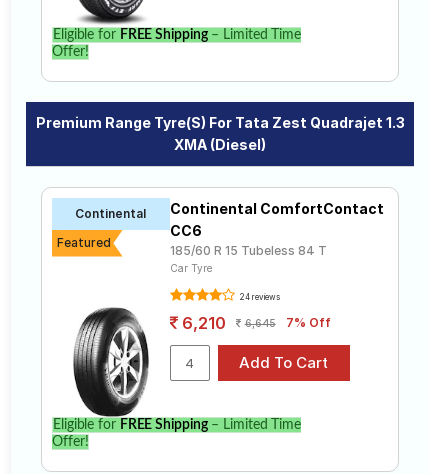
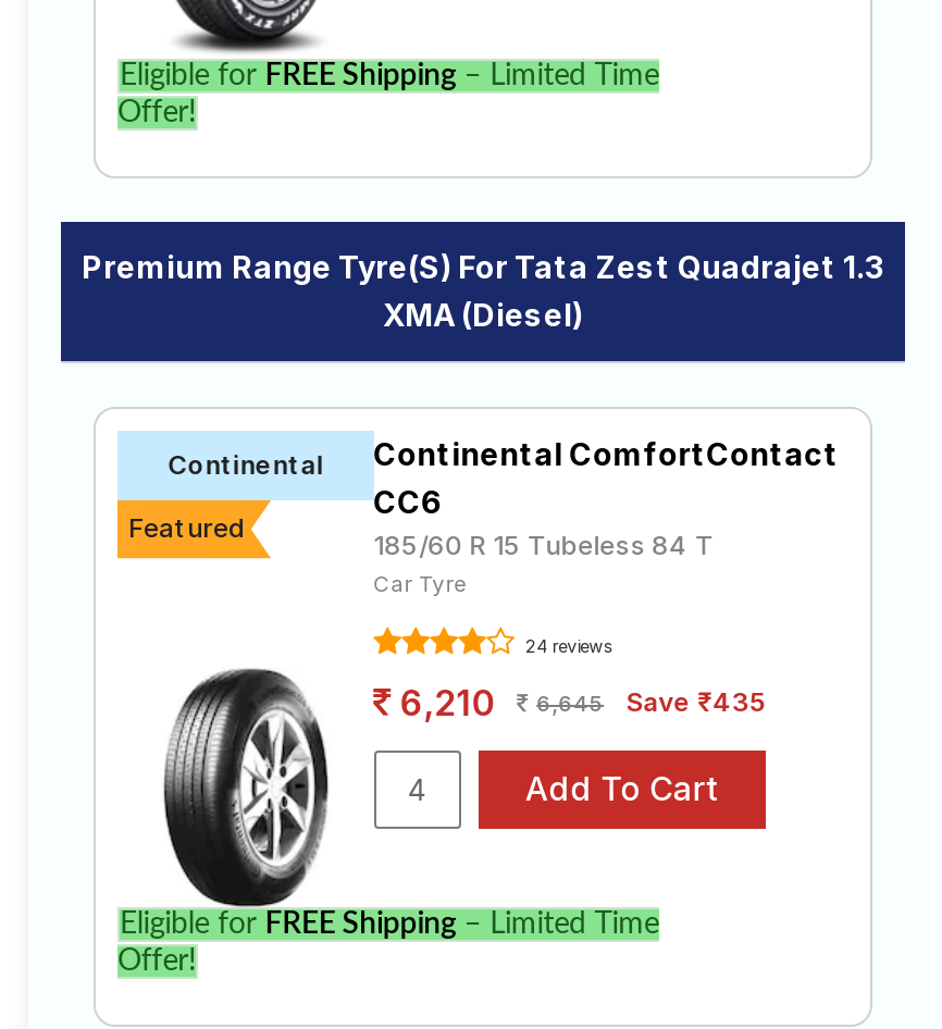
- 6,210 6,645 7% Off
+ 6,210 6,645 Save ₹435
